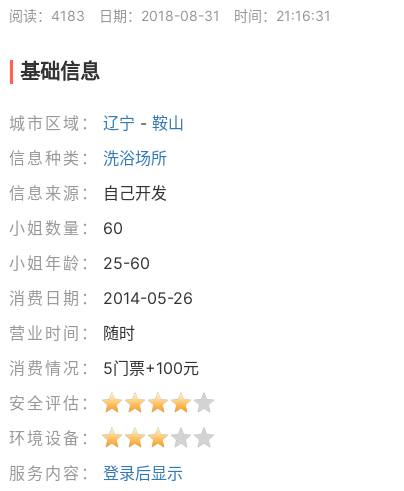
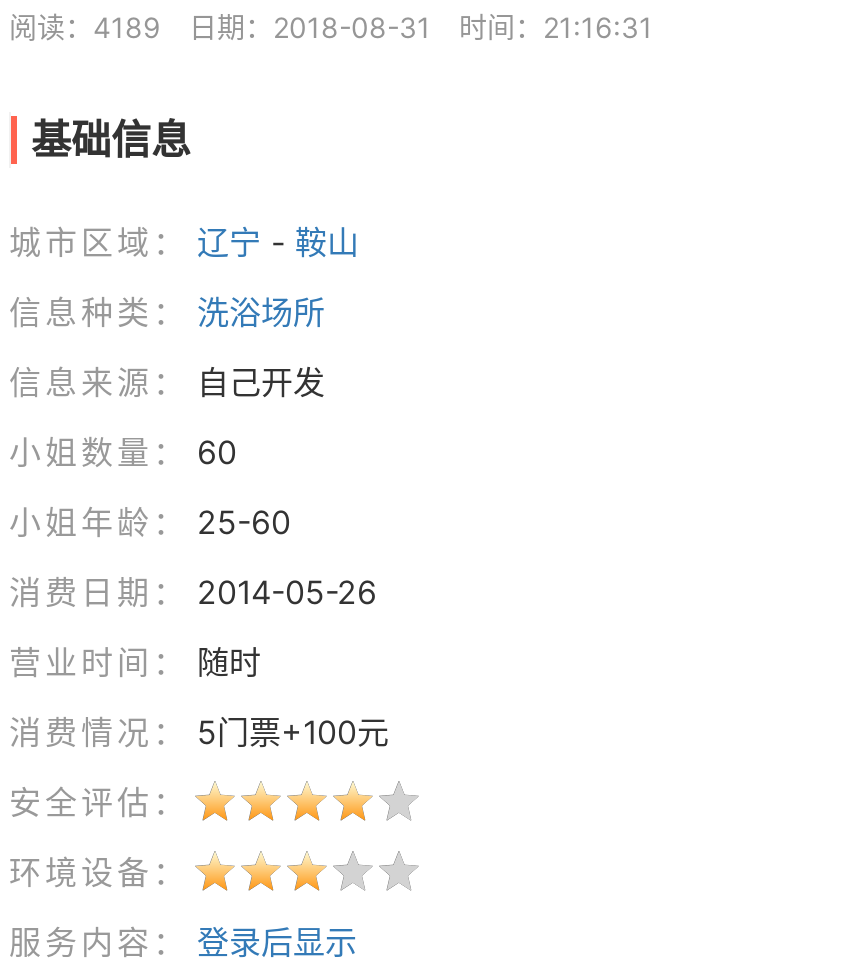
- 阅读：4183 日期：2018-08-31 时间：21:16:31
+ 阅读：4189 日期：2018-08-31 时间：21:16:31
